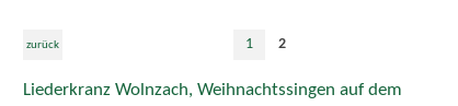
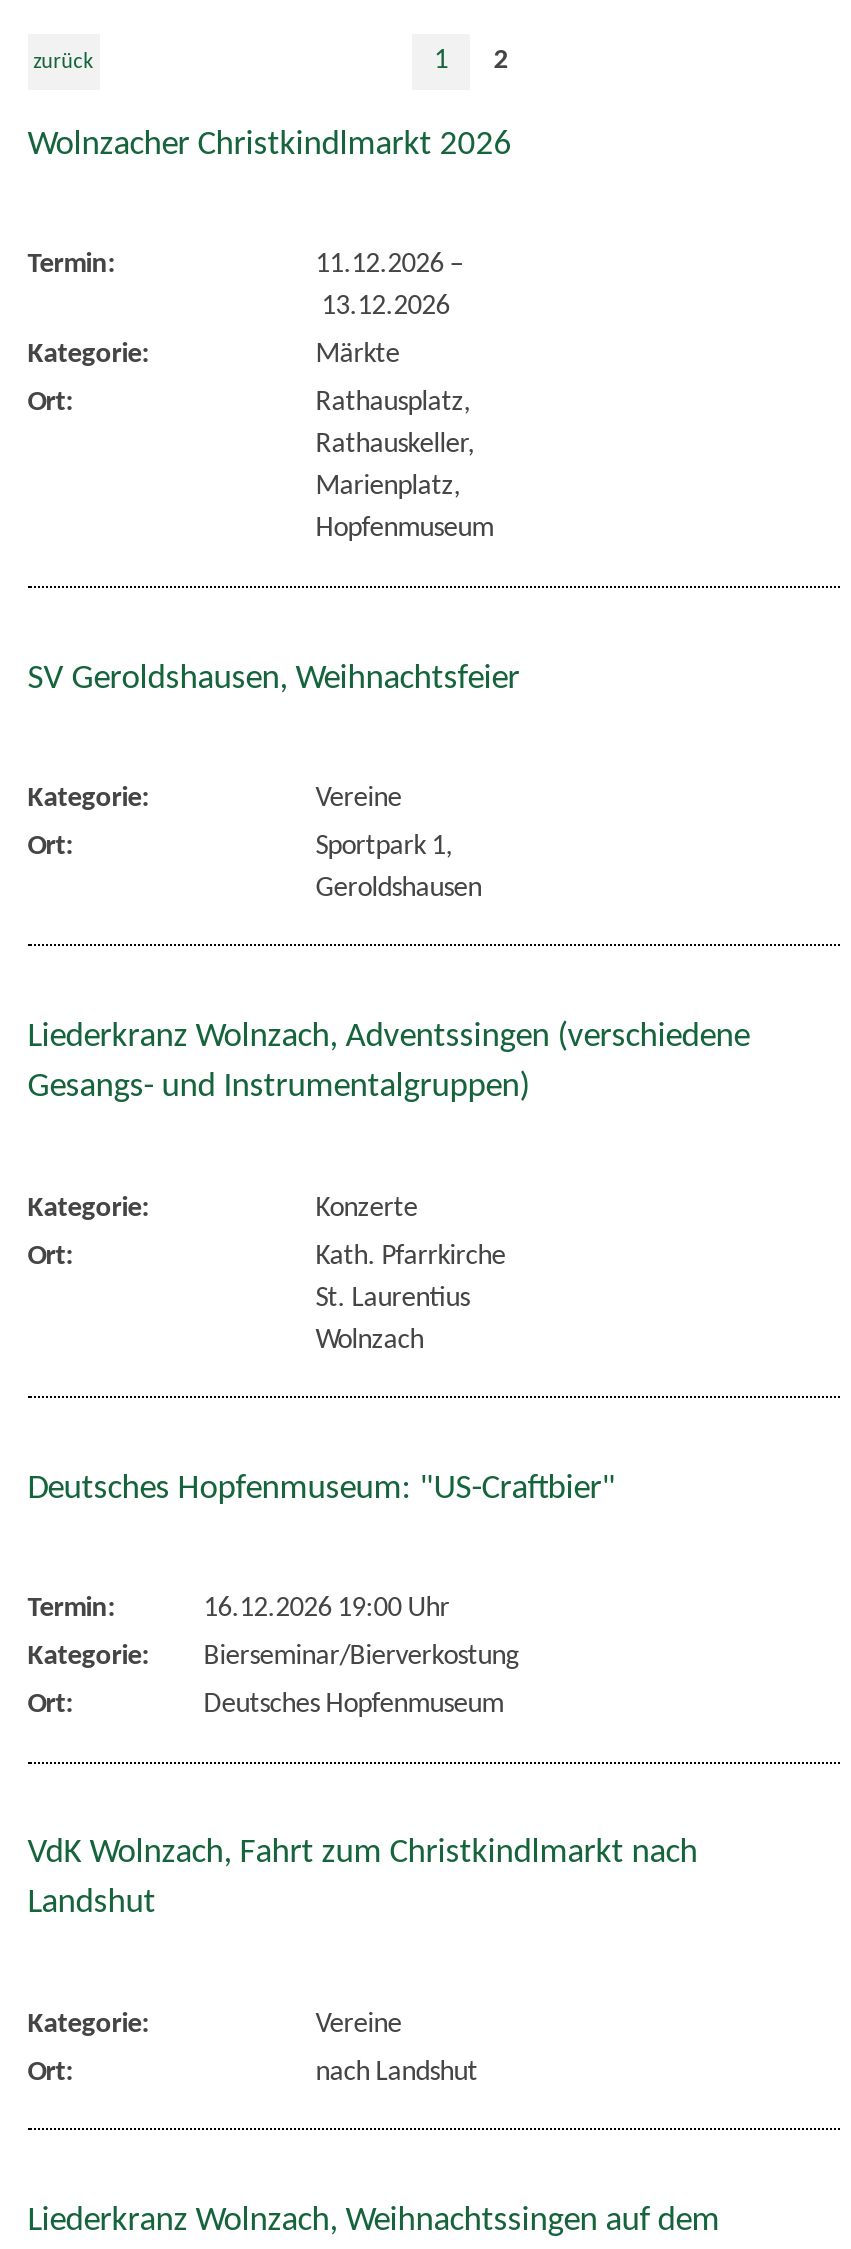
+ Wolnzacher Christkindlmarkt 2026

+ Termin:
+ 11.12.2026 –
+ 13.12.2026
+ Kategorie:
+ Märkte
+ Ort:
+ Rathausplatz,
+ Rathauskeller,
+ Marienplatz,
+ Hopfenmuseum

+ SV Geroldshausen, Weihnachtsfeier

+ Kategorie:
+ Vereine
+ Ort:
+ Sportpark 1,
+ Geroldshausen

+ Liederkranz Wolnzach, Adventssingen (verschiedene
+ Gesangs- und Instrumentalgruppen)

+ Kategorie:
+ Konzerte
+ Ort:
+ Kath. Pfarrkirche
+ St. Laurentius
+ Wolnzach

+ Deutsches Hopfenmuseum: "US-Craftbier"

+ Termin:
+ 16.12.2026 19:00 Uhr
+ Kategorie:
+ Bierseminar/Bierverkostung
+ Ort:
+ Deutsches Hopfenmuseum

+ VdK Wolnzach, Fahrt zum Christkindlmarkt nach
+ Landshut

+ Kategorie:
+ Vereine
+ Ort:
+ nach Landshut
